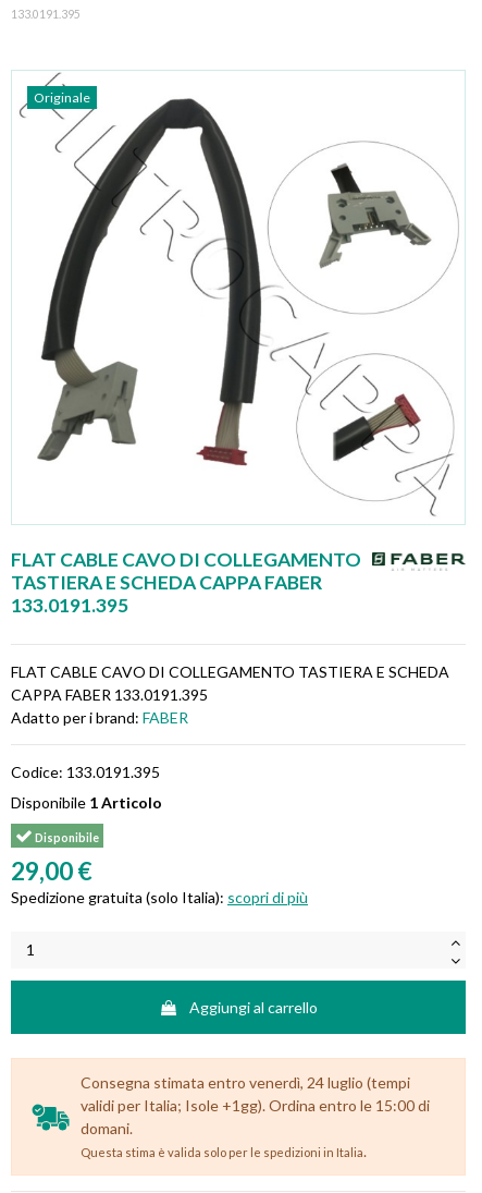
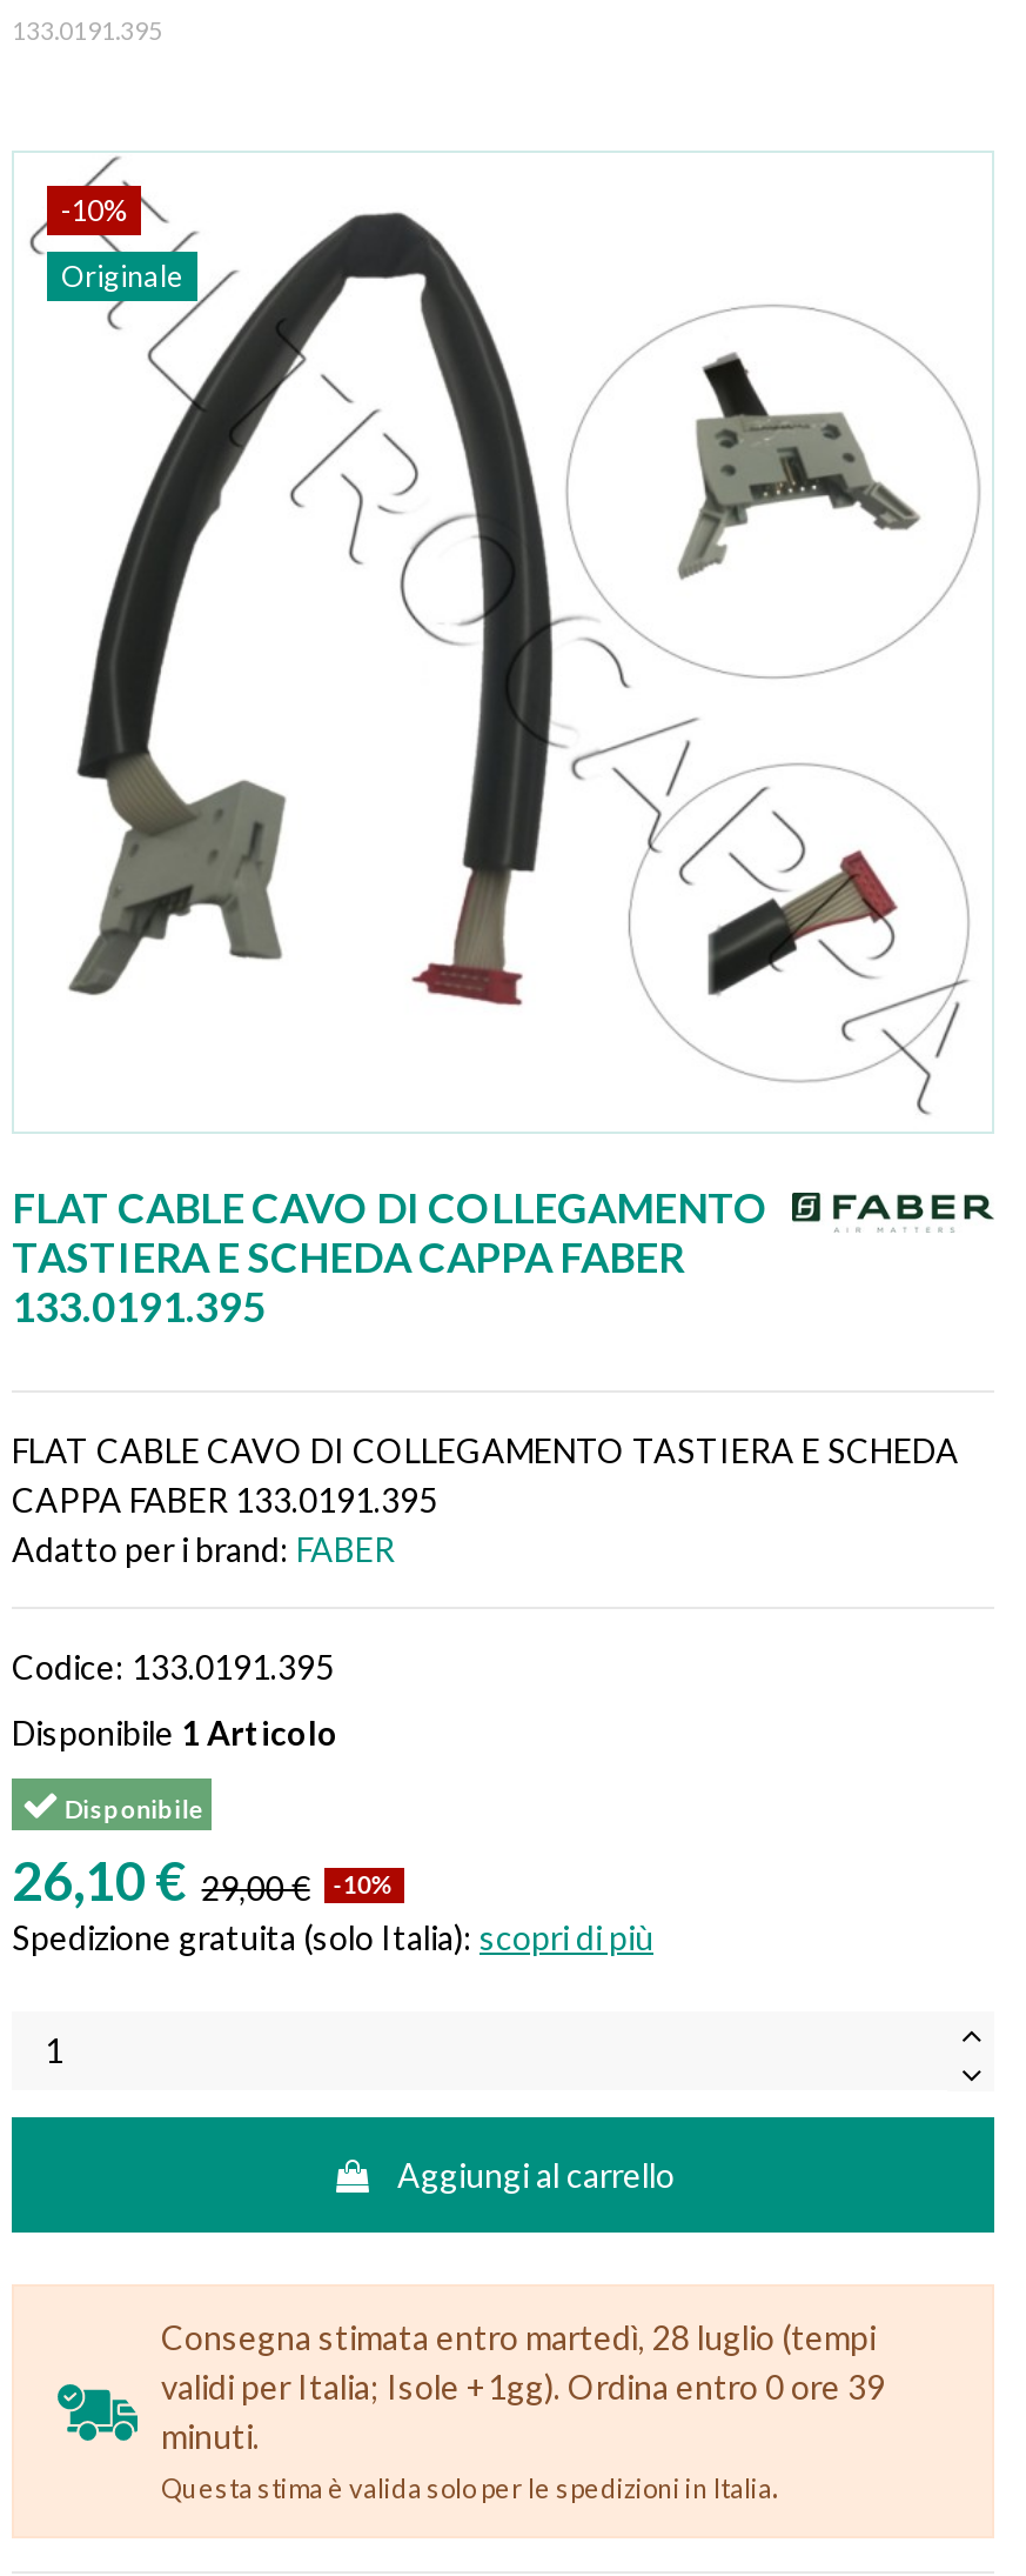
+ -10%

moved down: Originale

- 29,00 €
+ 26,10 € 29,00 €
+ -10%

- Consegna stimata entro venerdì, 24 luglio (tempi
- validi per Italia; Isole +1gg). Ordina entro le 15:00 di
- domani.
+ Consegna stimata entro martedì, 28 luglio (tempi
+ validi per Italia; Isole +1gg). Ordina entro 0 ore 39
+ minuti.
